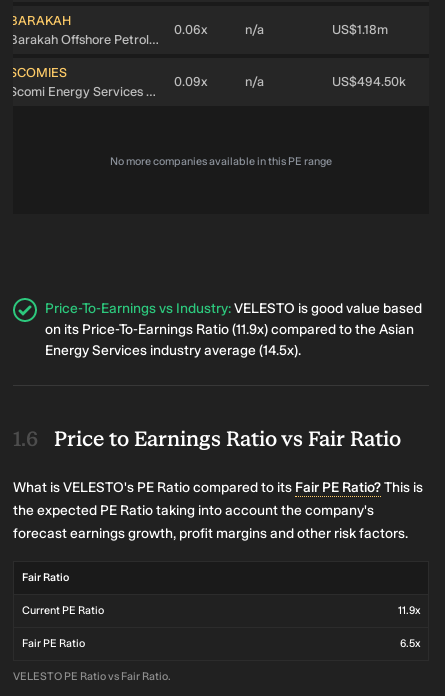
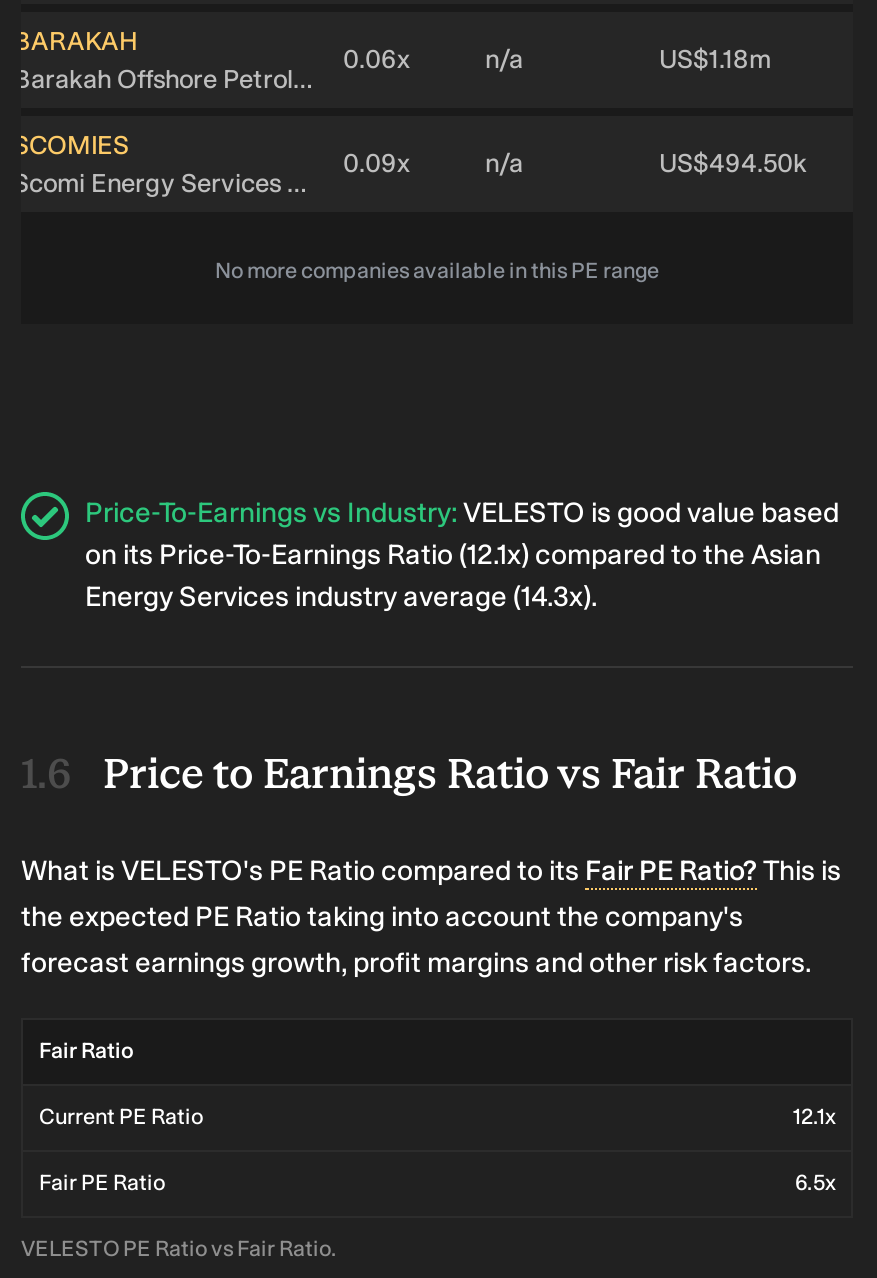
- on its Price-To-Earnings Ratio (11.9x) compared to the Asian
+ on its Price-To-Earnings Ratio (12.1x) compared to the Asian

- Energy Services industry average (14.5x).
+ Energy Services industry average (14.3x).

- 11.9x
+ 12.1x
